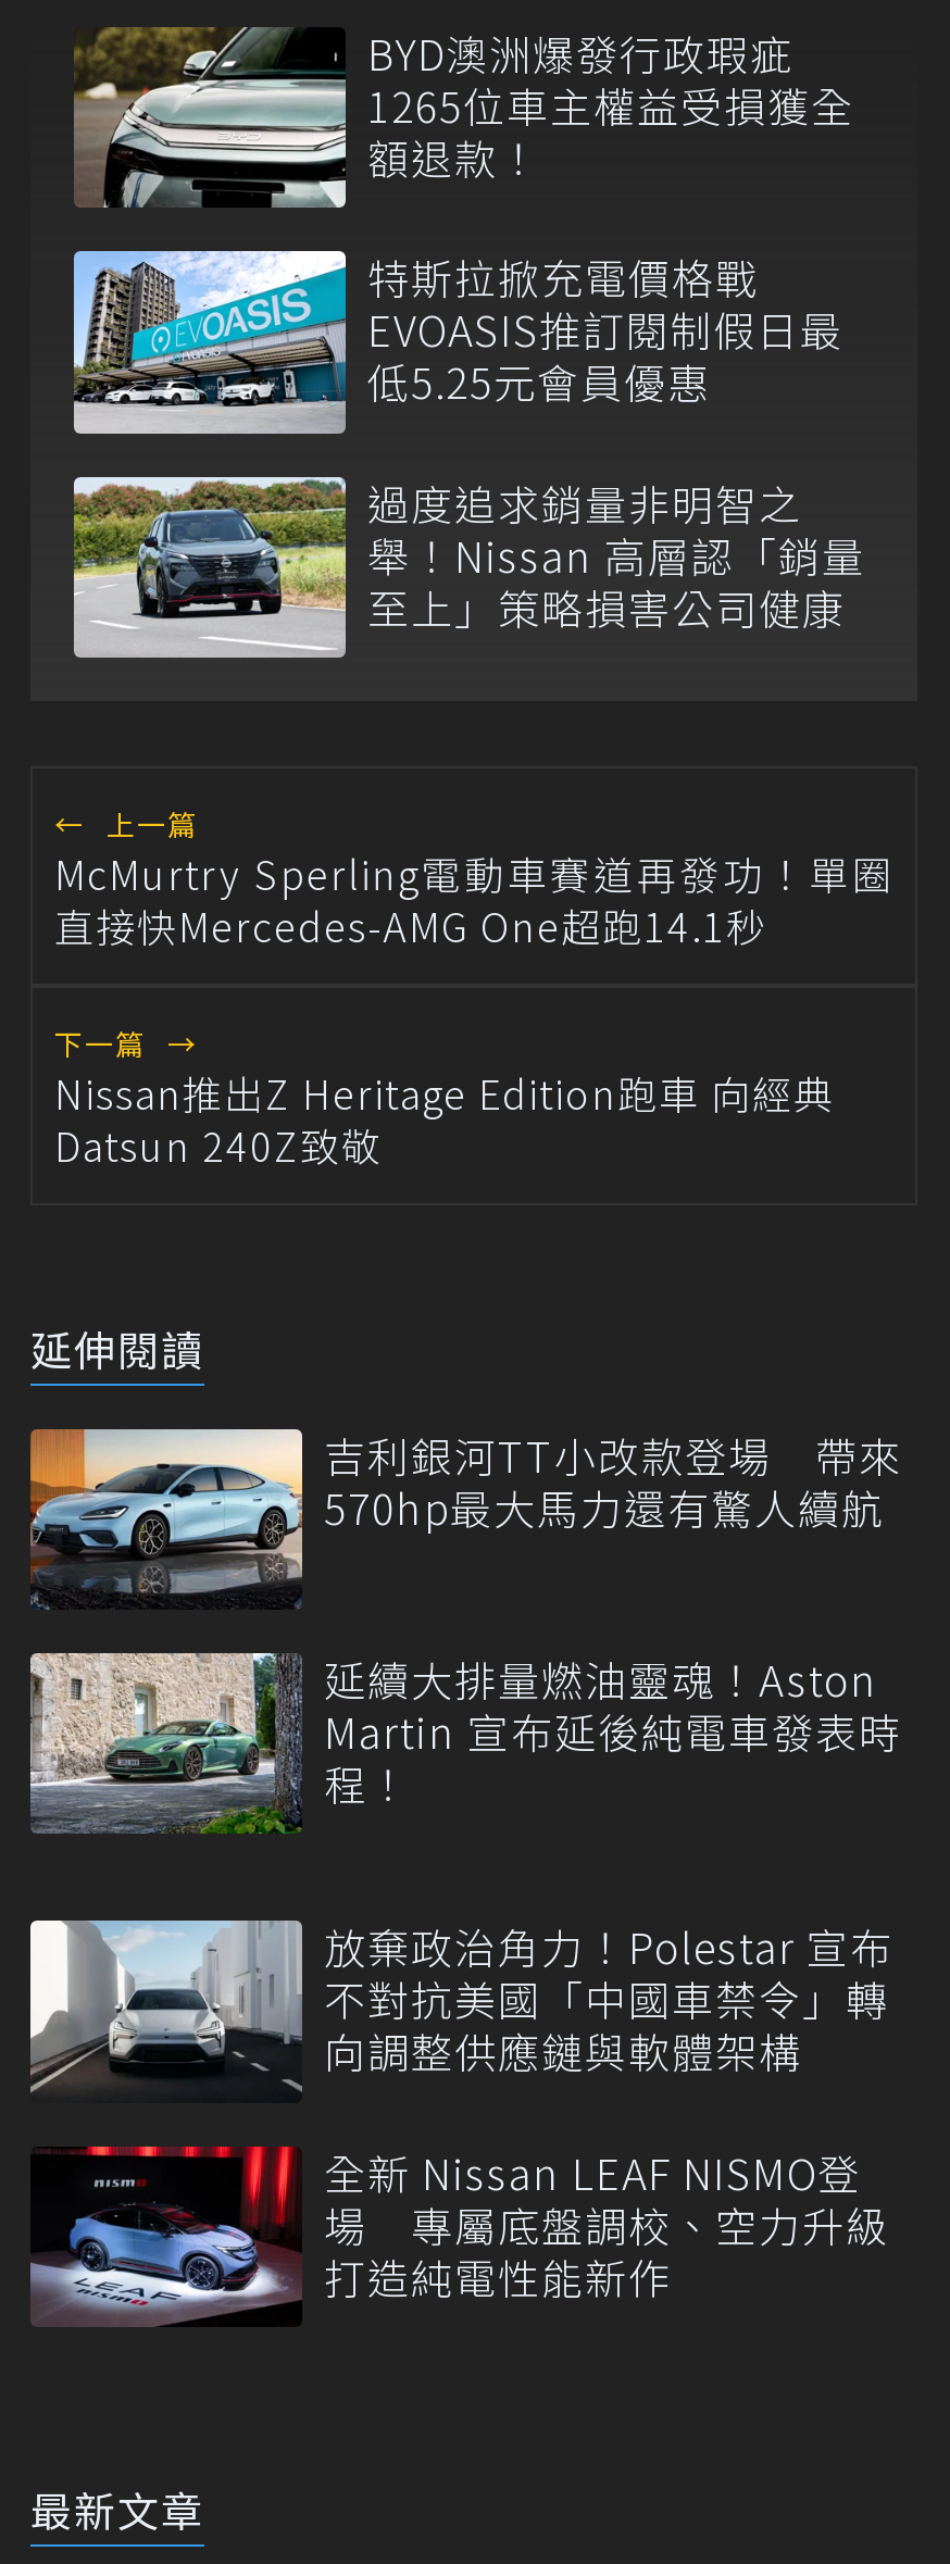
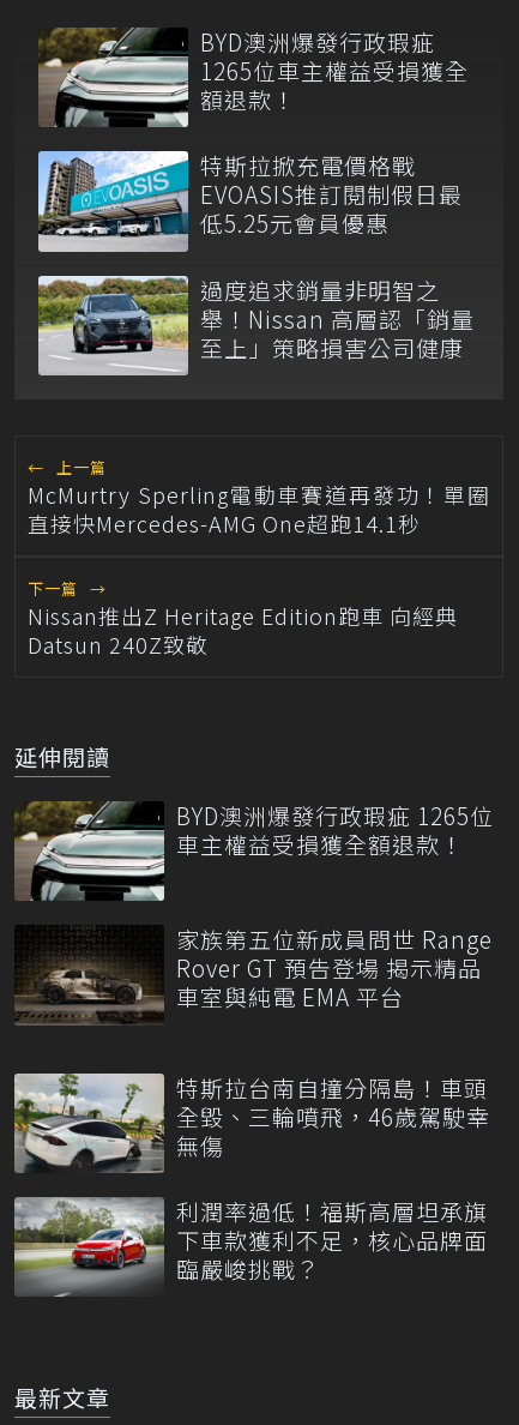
- [image]
- 吉利銀河TT小改款登場 帶來
- 570hp最大馬力還有驚人續航
+ [image]
+ BYD澳洲爆發行政瑕疵 1265位
+ 車主權益受損獲全額退款！

- [image]
- 延續大排量燃油靈魂！Aston
- Martin 宣布延後純電車發表時
- 程！
+ [image]
+ 家族第五位新成員問世 Range
+ Rover GT 預告登場 揭示精品
+ 車室與純電 EMA 平台

- [image]
- 放棄政治角力！Polestar 宣布
- 不對抗美國「中國車禁令」轉
- 向調整供應鏈與軟體架構
+ [image]
+ 特斯拉台南自撞分隔島！車頭
+ 全毀、三輪噴飛，46歲駕駛幸
+ 無傷

- [image]
- 全新 Nissan LEAF NISMO登
- 場 專屬底盤調校、空力升級
- 打造純電性能新作
+ [image]
+ 利潤率過低！福斯高層坦承旗
+ 下車款獲利不足，核心品牌面
+ 臨嚴峻挑戰？
